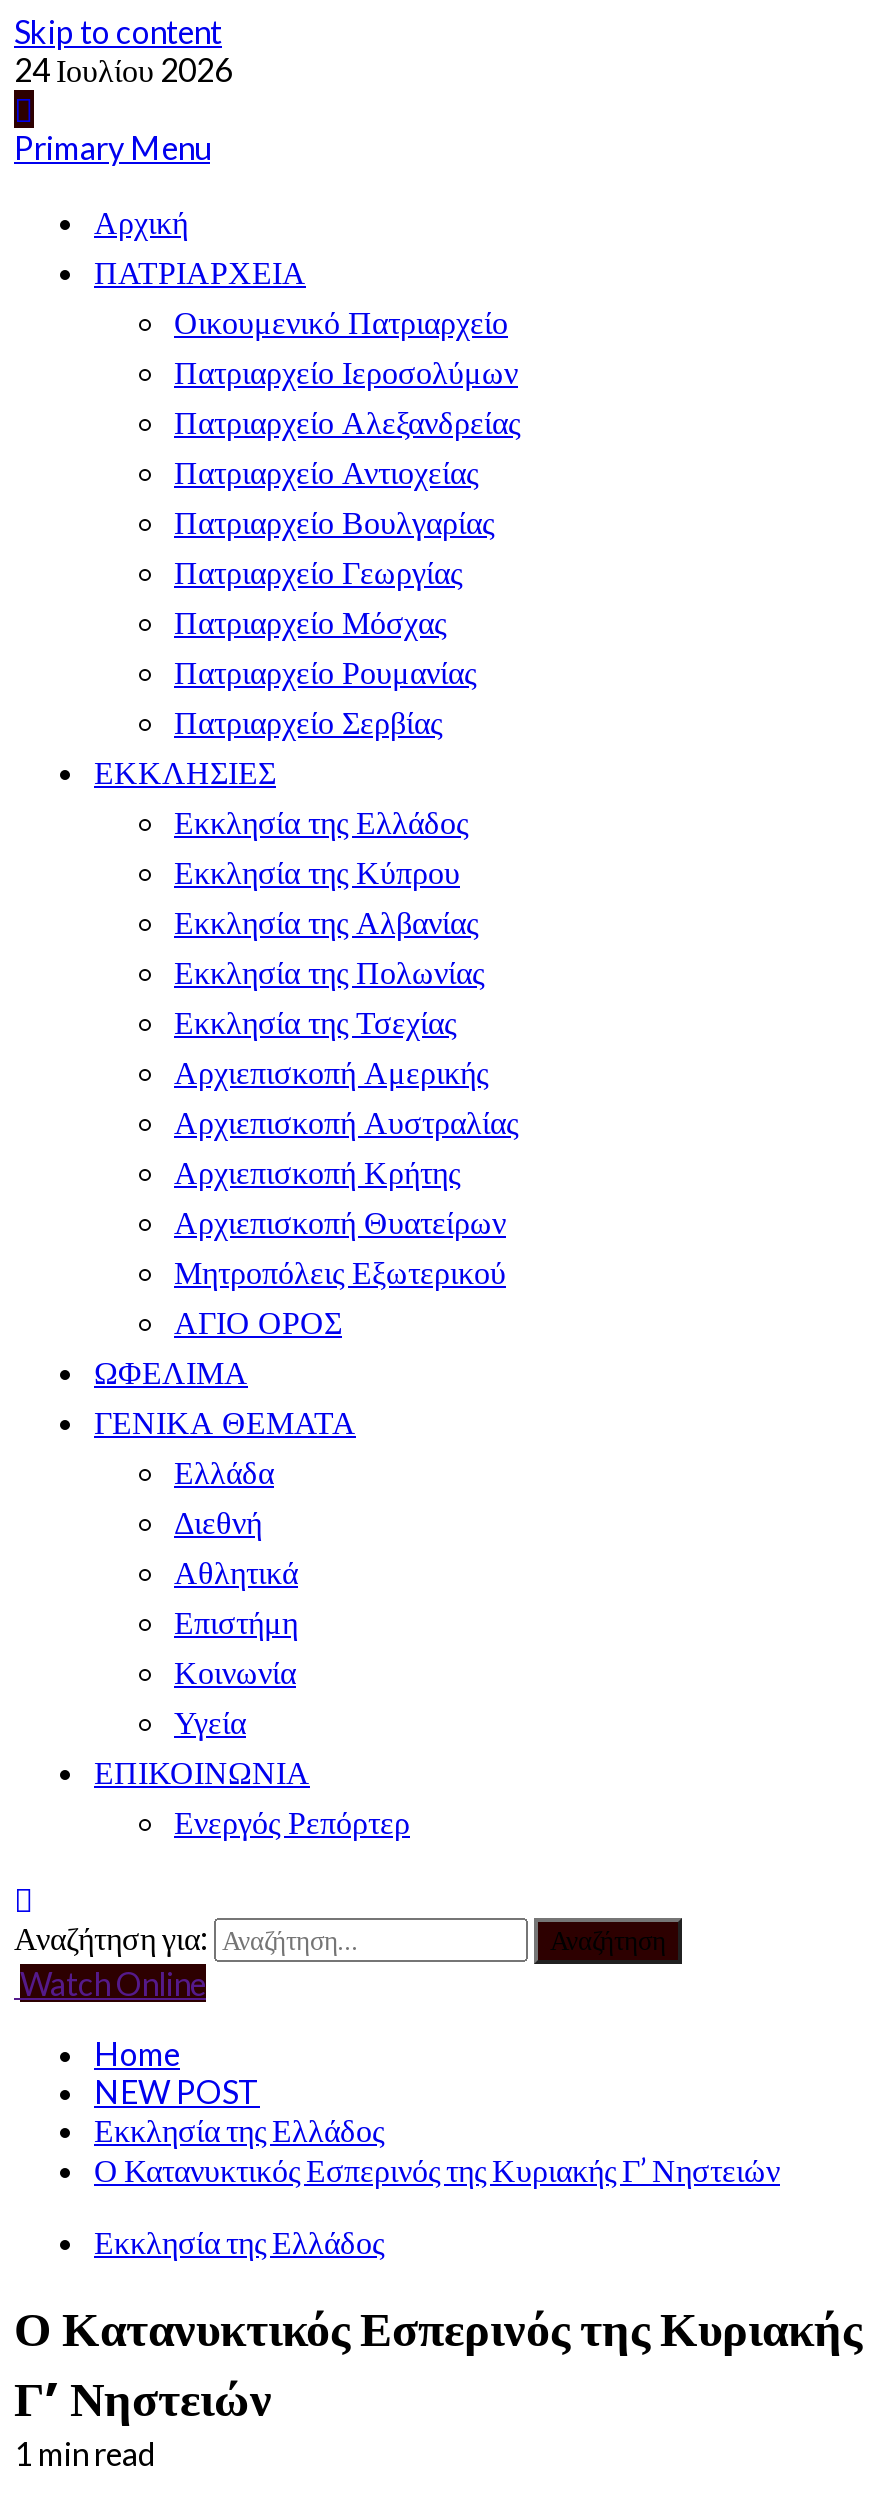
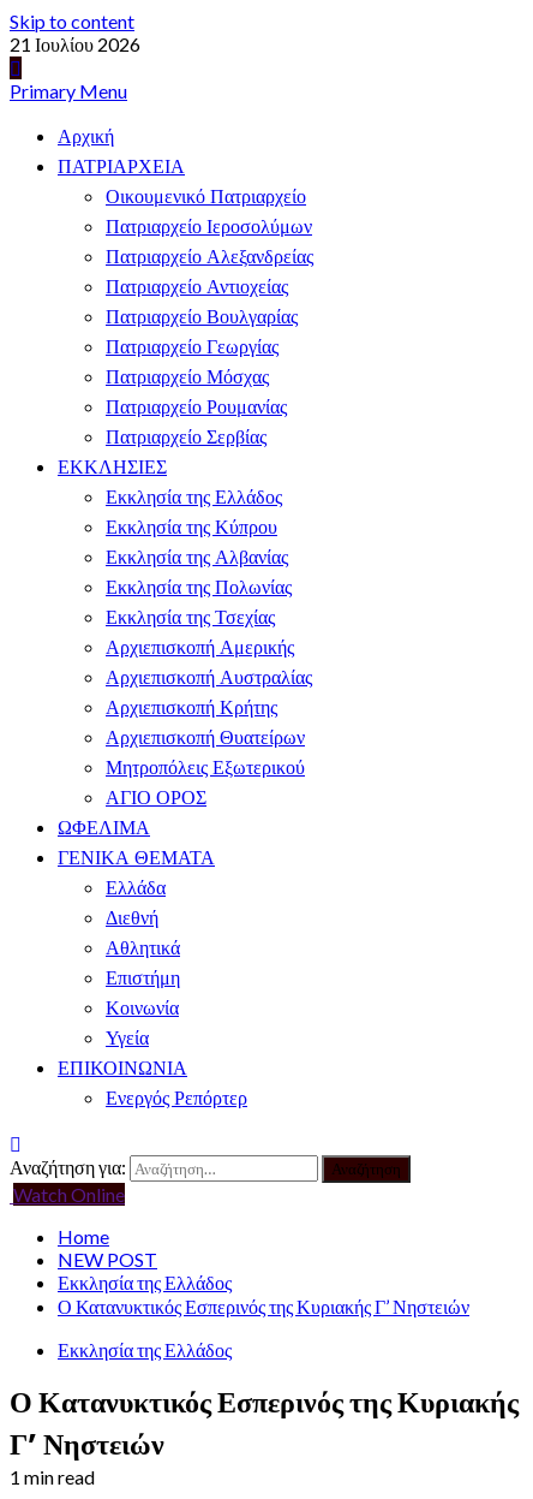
- 24 Ιουλίου 2026
+ 21 Ιουλίου 2026
